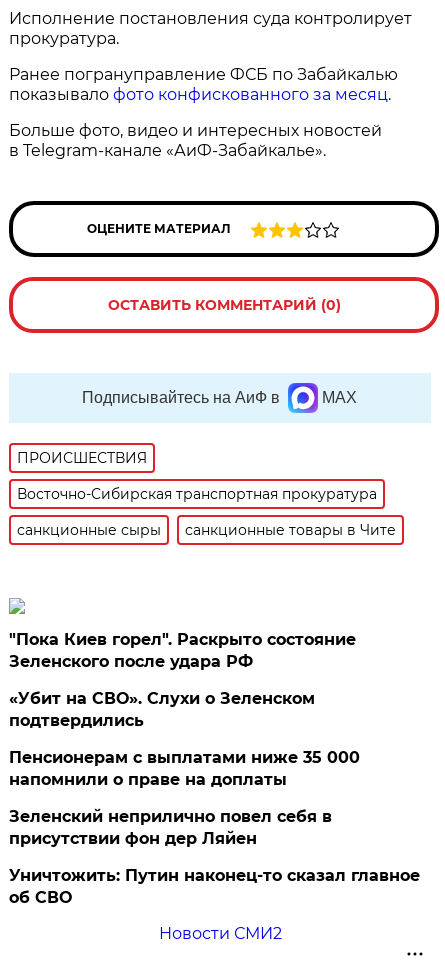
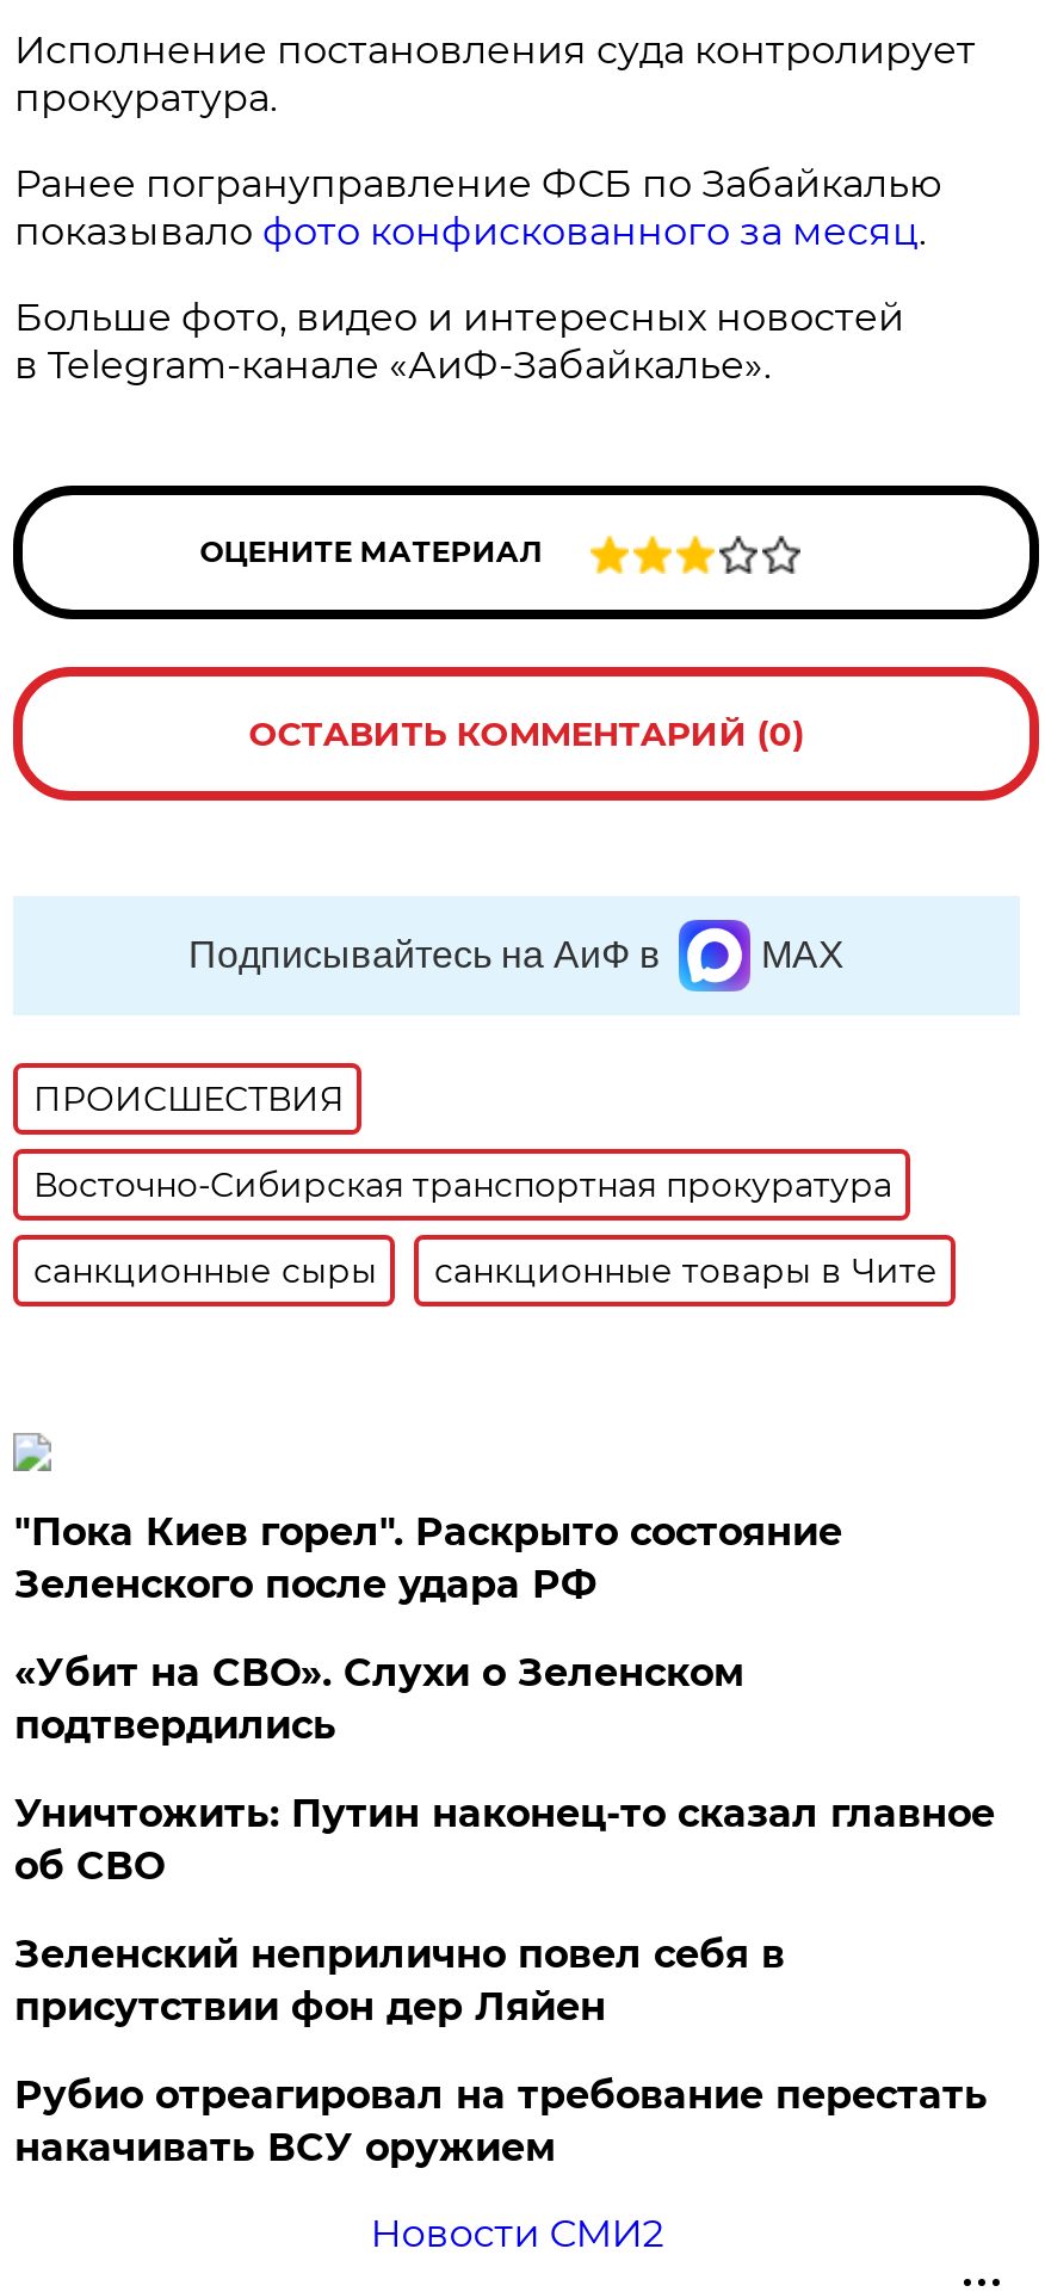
- Пенсионерам с выплатами ниже 35 000
- напомнили о праве на доплаты

+ Рубио отреагировал на требование перестать
+ накачивать ВСУ оружием

moved up: Уничтожить: Путин наконец-то сказал главное | об СВО
